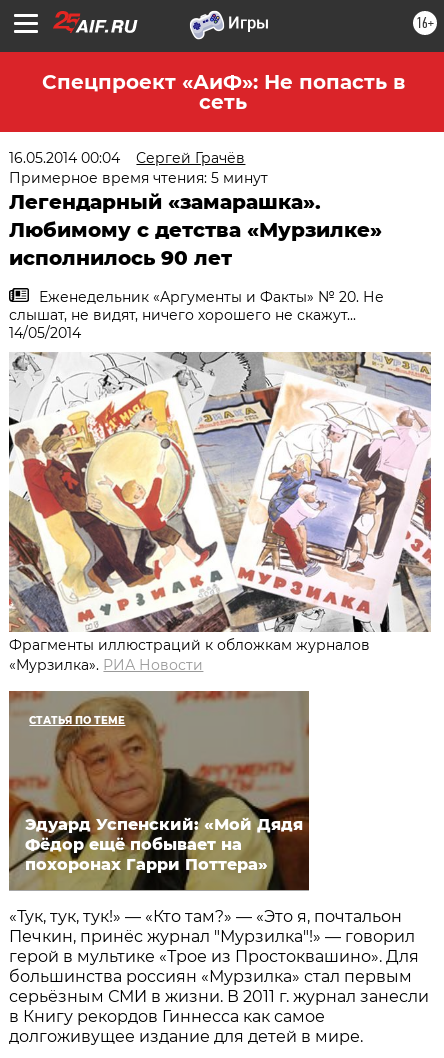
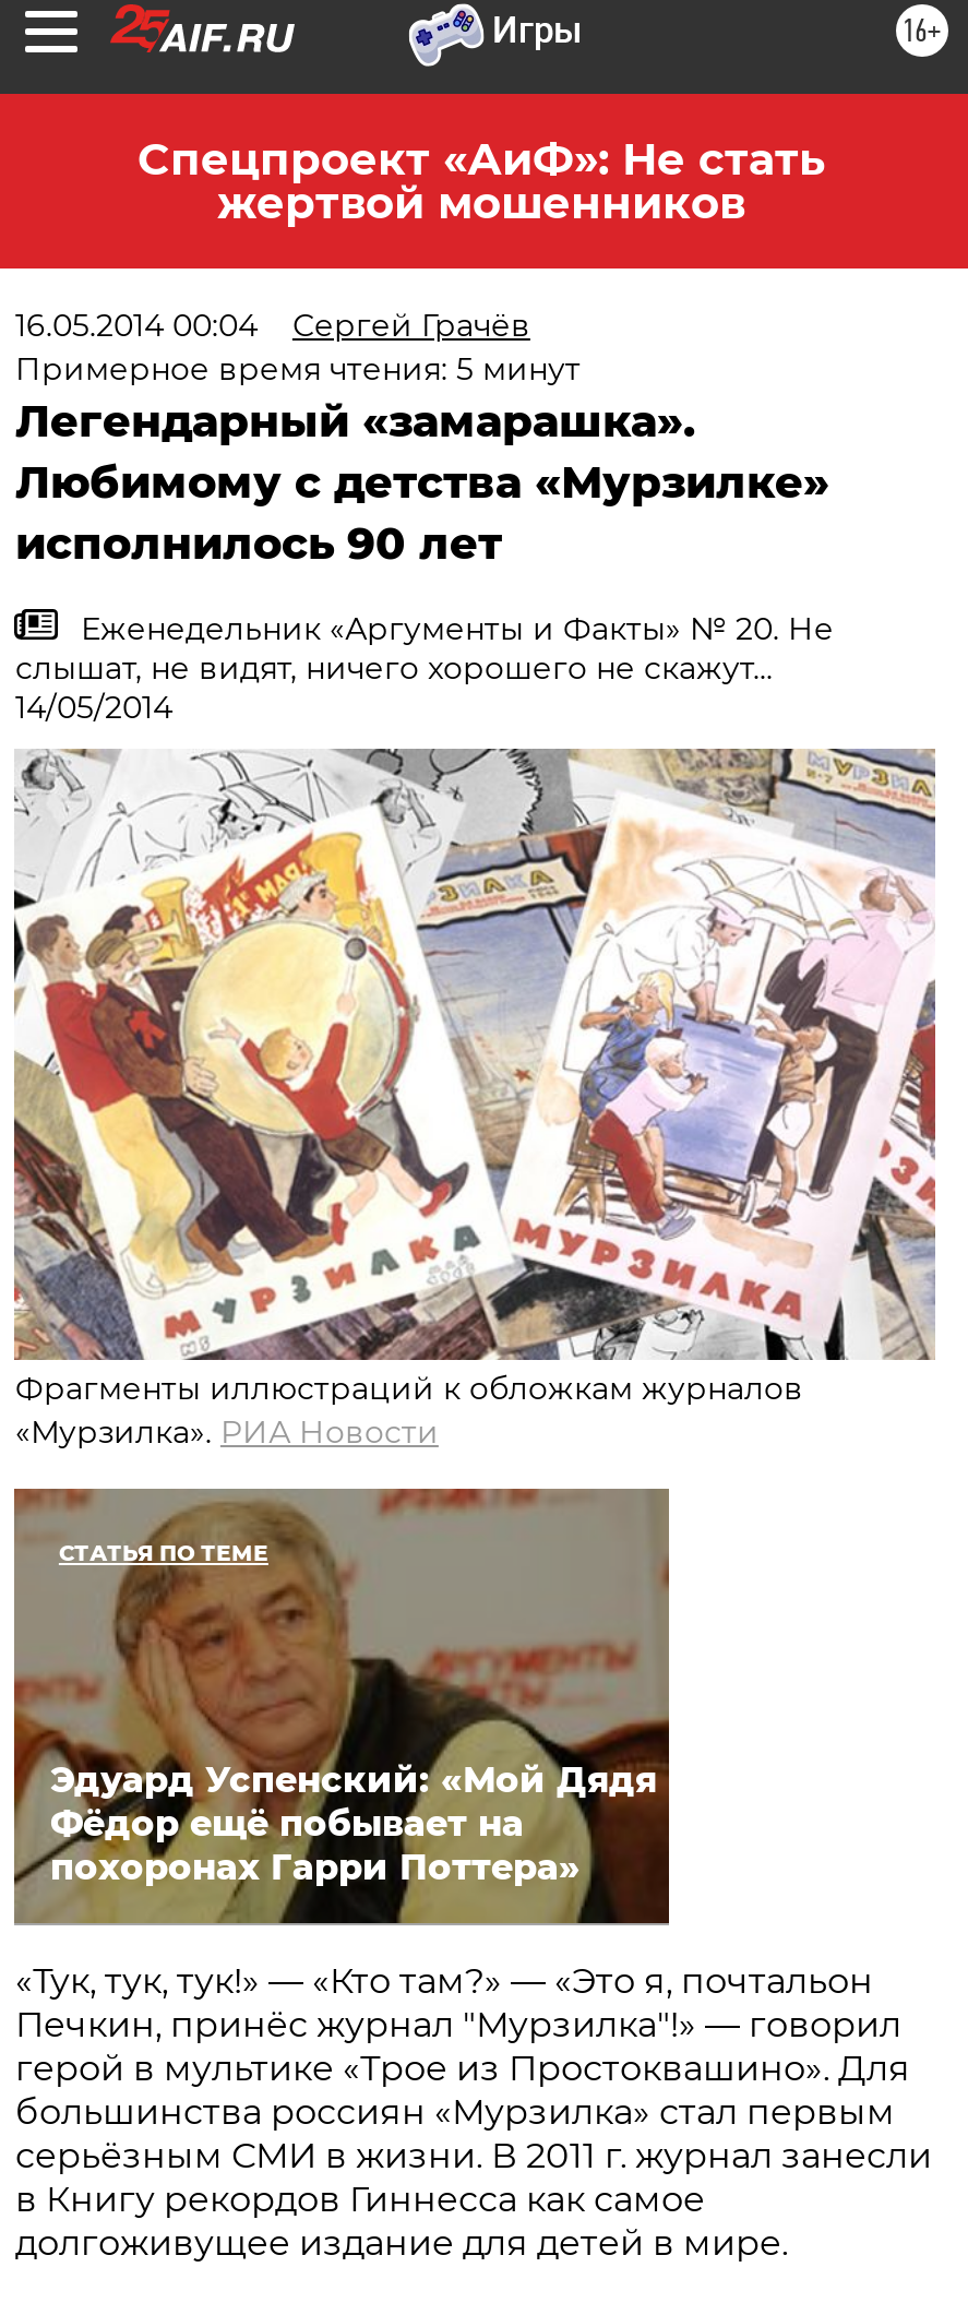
- Спецпроект «АиФ»: Не попасть в
- сеть
+ Спецпроект «АиФ»: Не стать
+ жертвой мошенников
